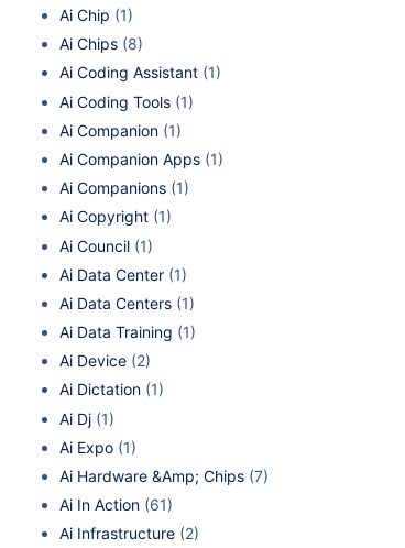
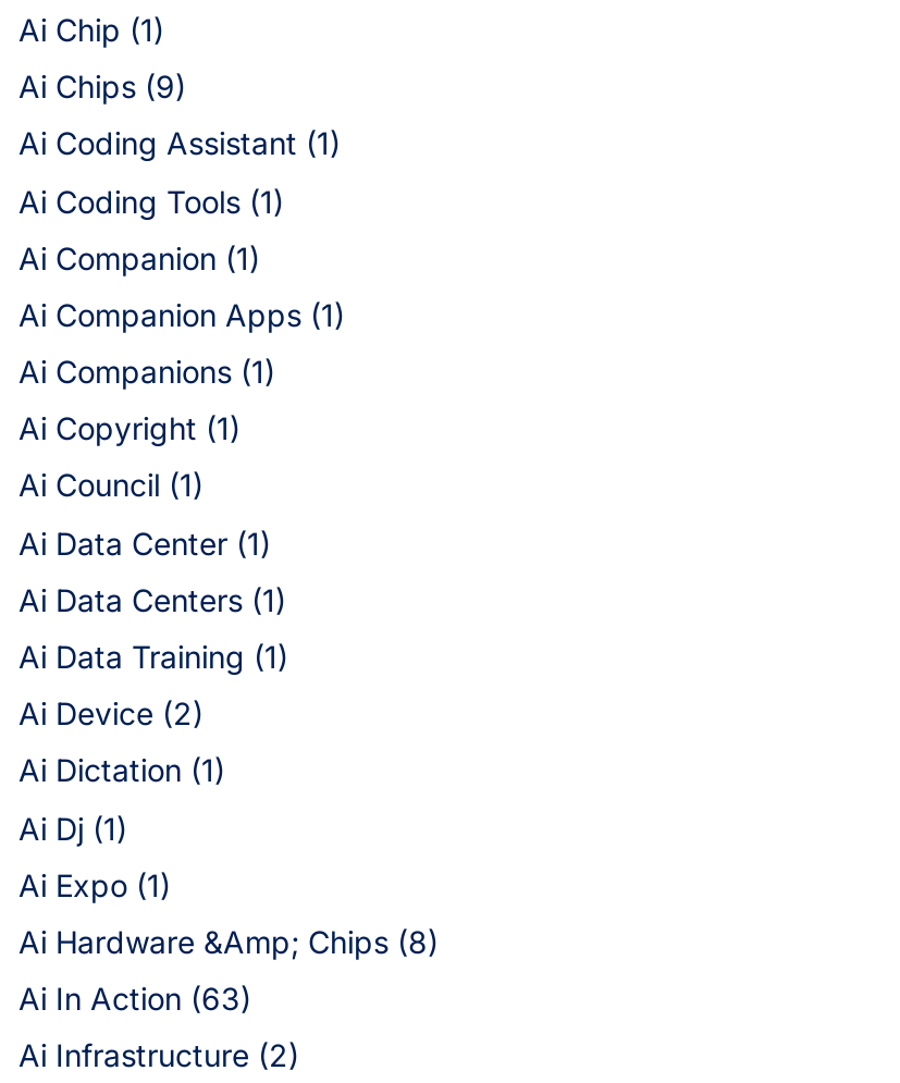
- Ai Chips (8)
+ Ai Chips (9)

- Ai Hardware &Amp; Chips (7)
+ Ai Hardware &Amp; Chips (8)

- Ai In Action (61)
+ Ai In Action (63)
